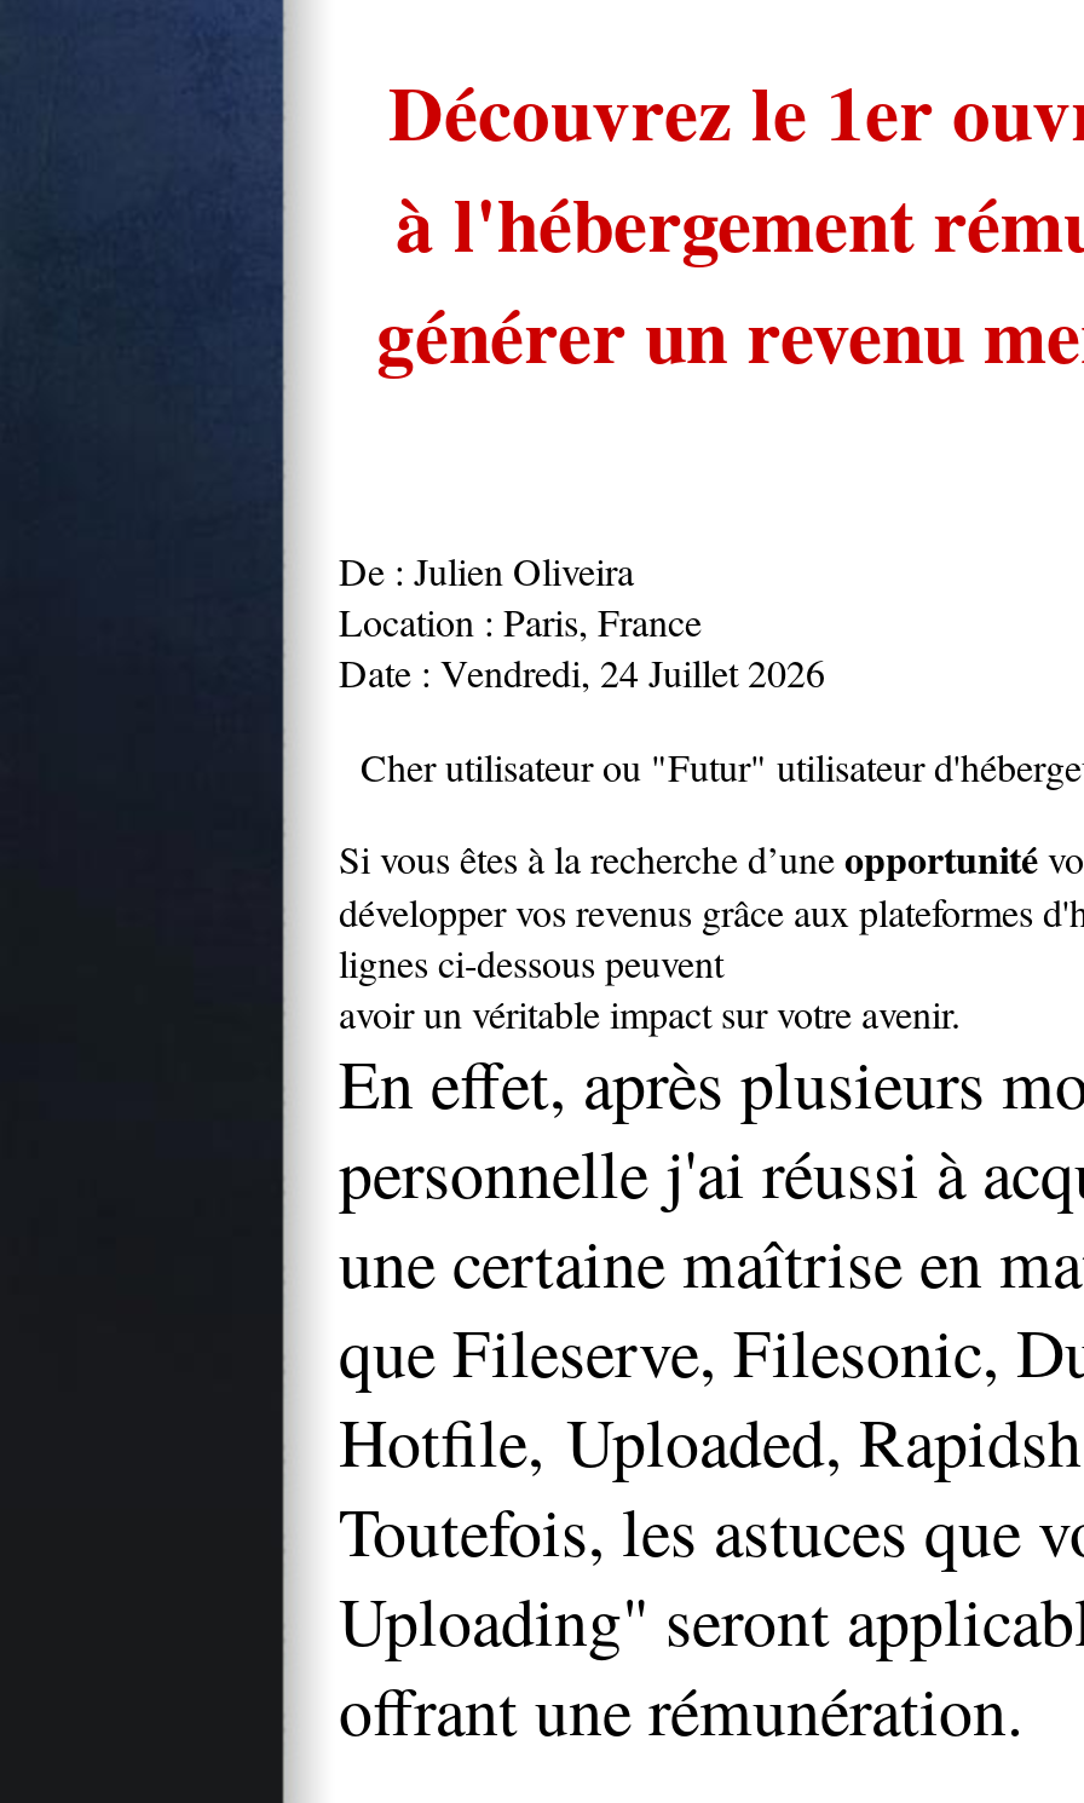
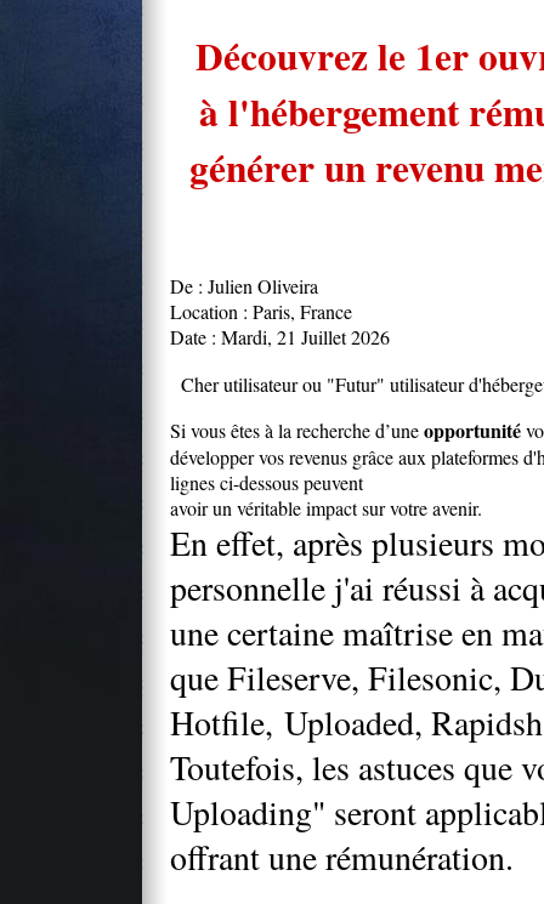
- Date : Vendredi, 24 Juillet 2026
+ Date : Mardi, 21 Juillet 2026
